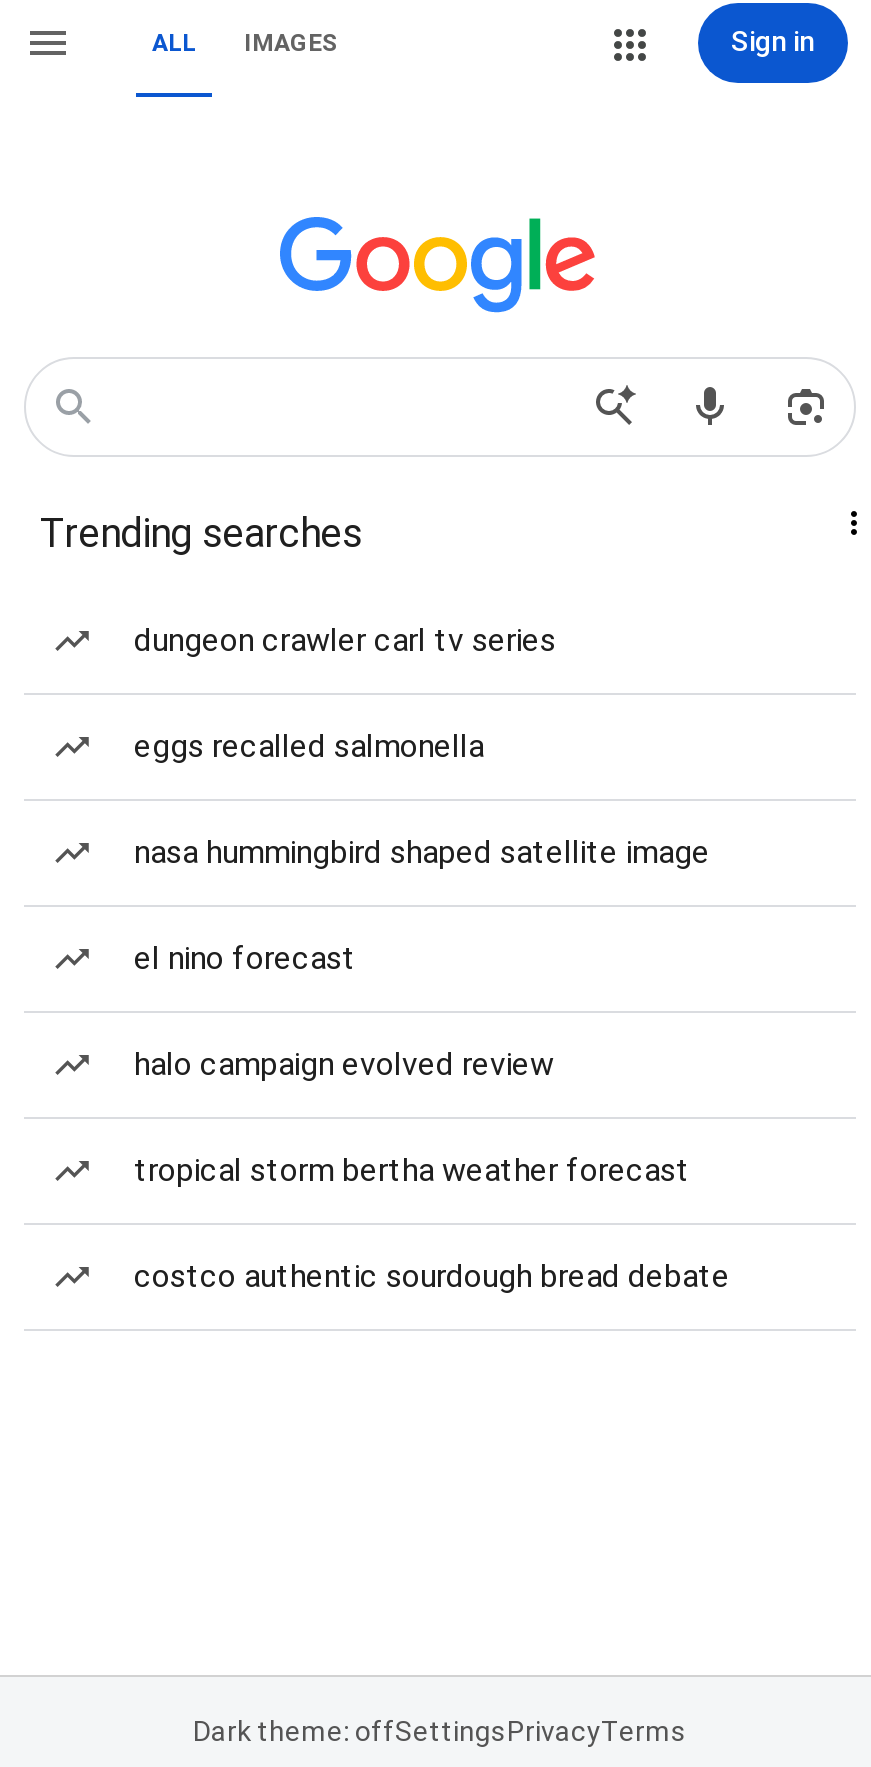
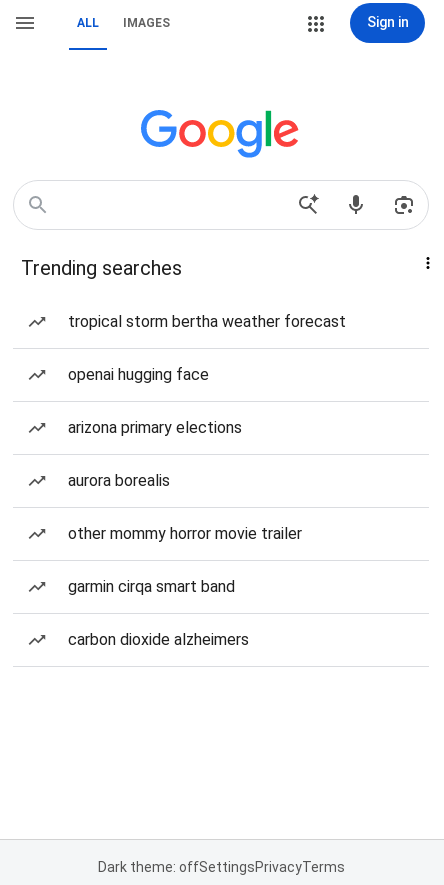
- dungeon crawler carl tv series
- eggs recalled salmonella
- nasa hummingbird shaped satellite image
- el nino forecast
- halo campaign evolved review

moved up: tropical storm bertha weather forecast

- costco authentic sourdough bread debate
+ openai hugging face
+ arizona primary elections
+ aurora borealis
+ other mommy horror movie trailer
+ garmin cirqa smart band
+ carbon dioxide alzheimers
